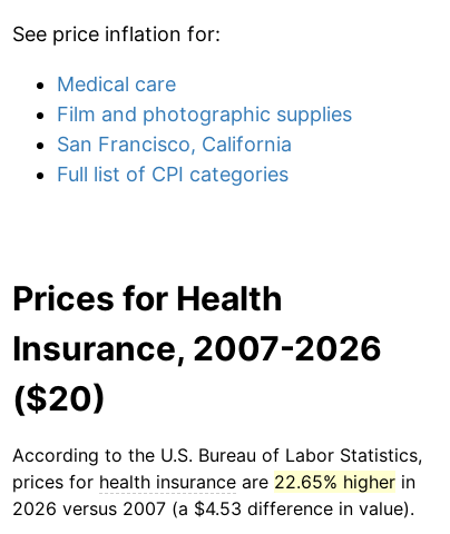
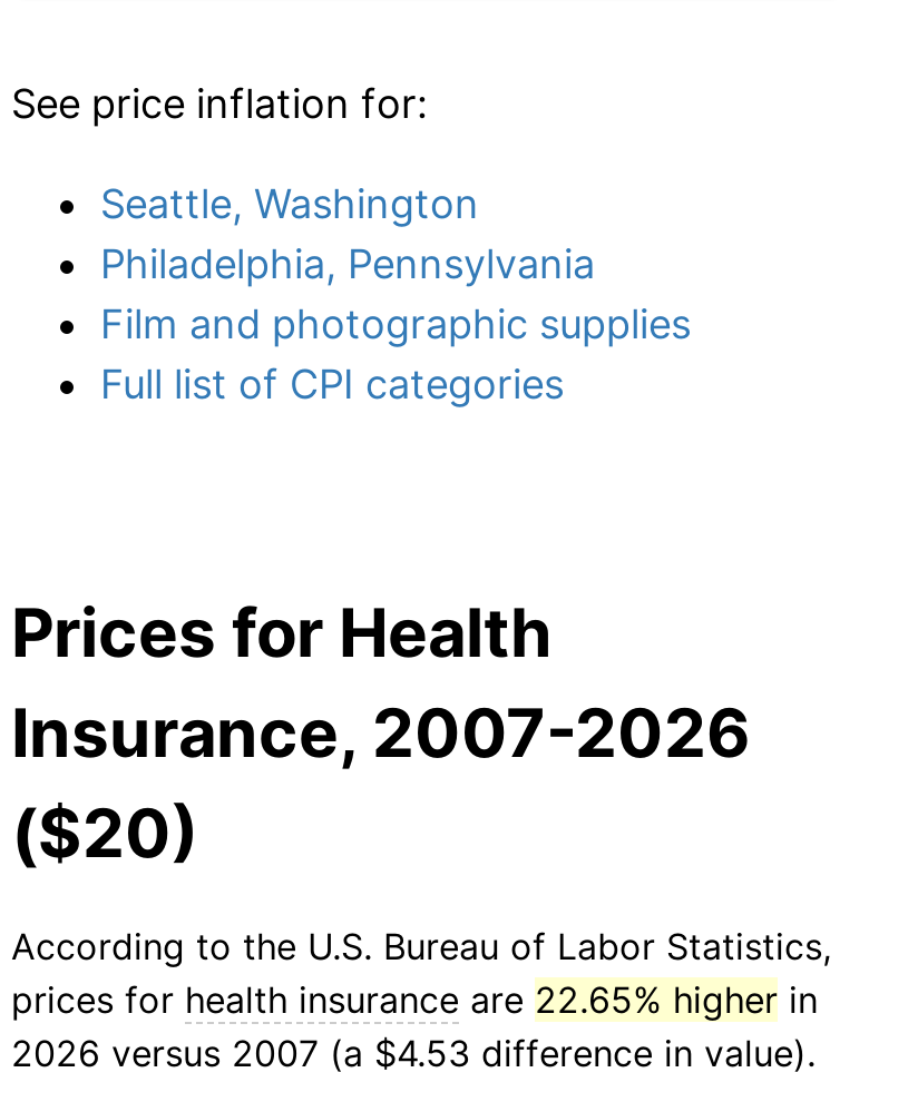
- Medical care
+ Seattle, Washington
+ Philadelphia, Pennsylvania

moved down: Film and photographic supplies

- San Francisco, California
